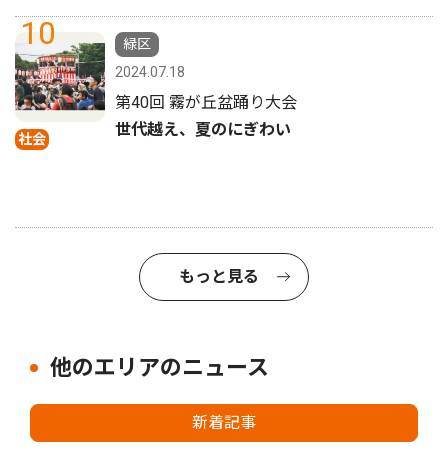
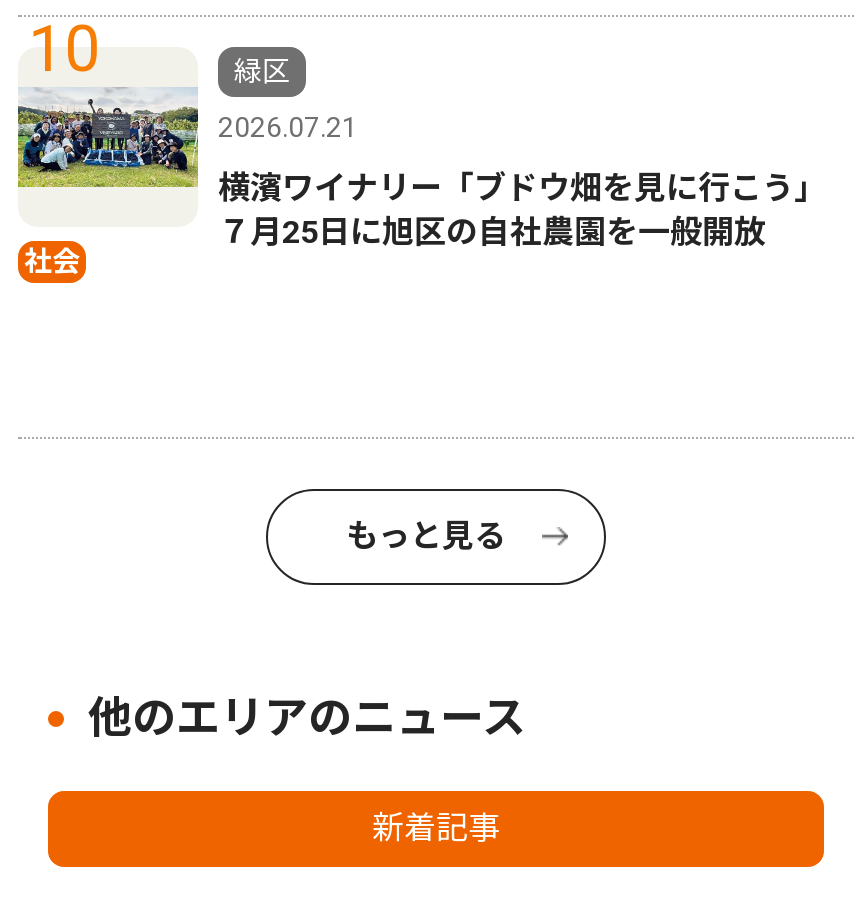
- [image]
- 2024.07.18
+ [image]
+ 2026.07.21

- 第40回 霧が丘盆踊り大会
- 世代越え、夏のにぎわい
+ 横濱ワイナリー「ブドウ畑を見に行こう」
+ ７月25日に旭区の自社農園を一般開放
